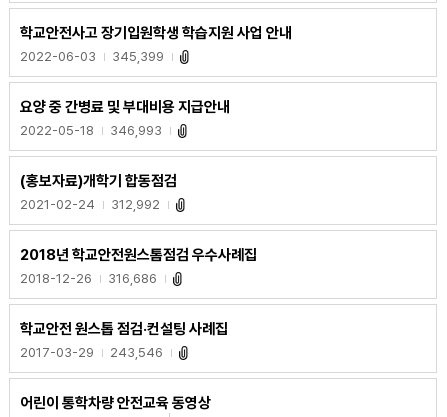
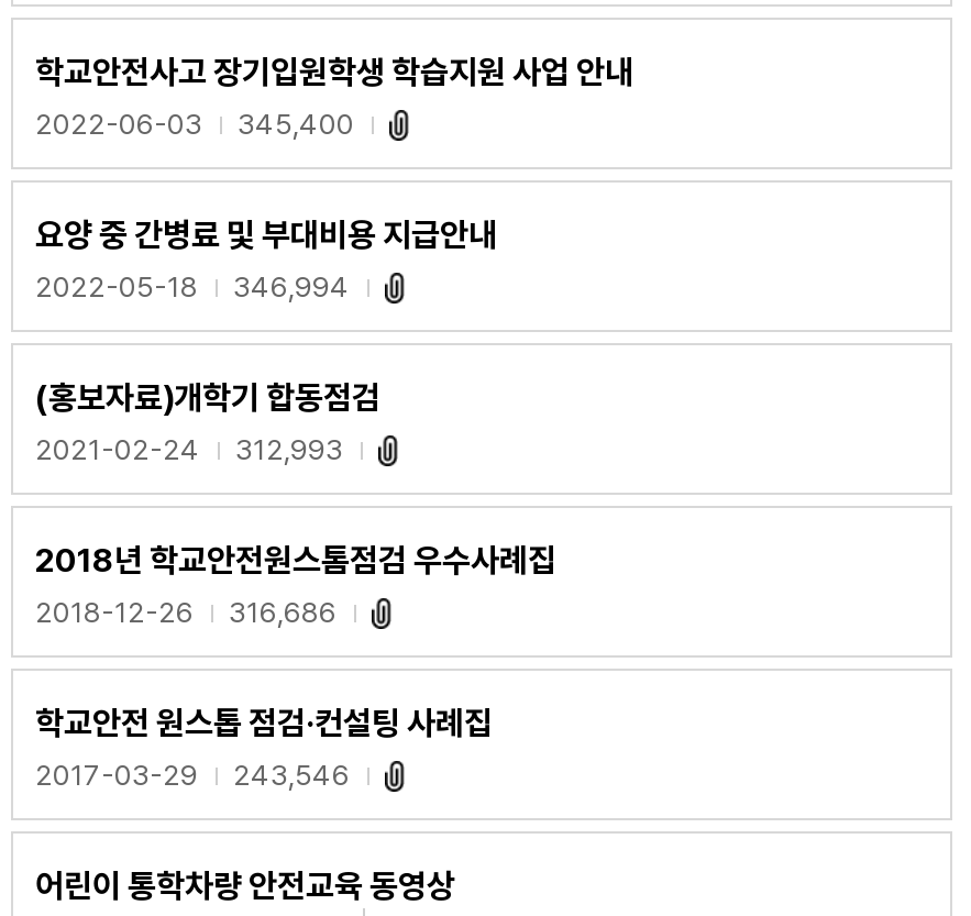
- 2022-06-03 345,399
+ 2022-06-03 345,400

- 2022-05-18 346,993
+ 2022-05-18 346,994

- 2021-02-24 312,992
+ 2021-02-24 312,993
